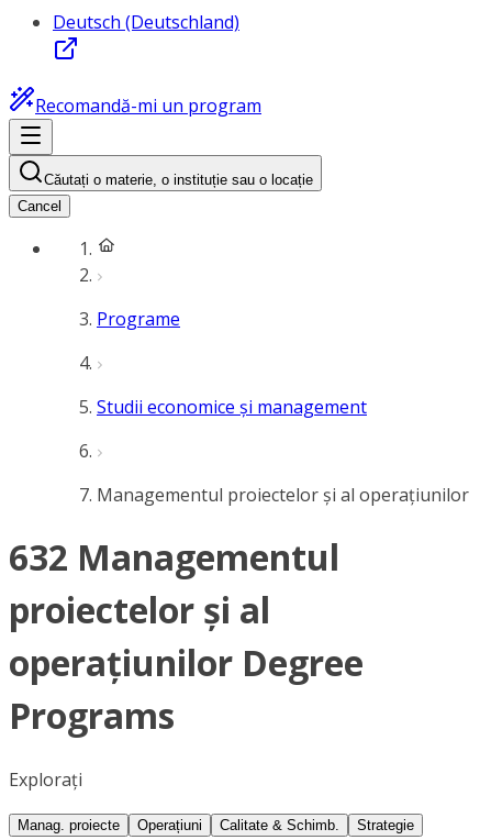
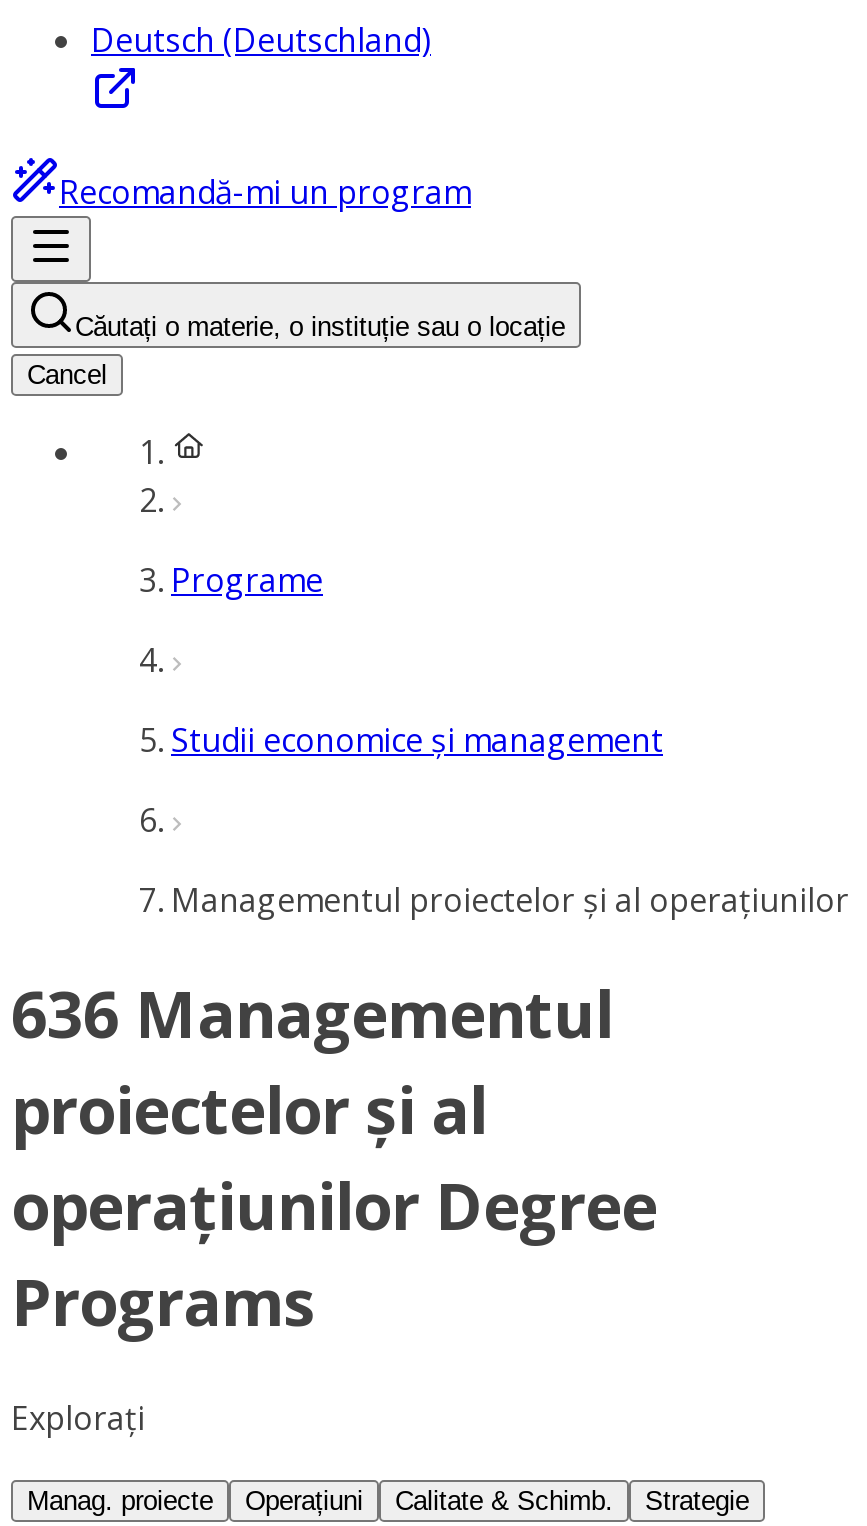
- 632 Managementul
+ 636 Managementul
